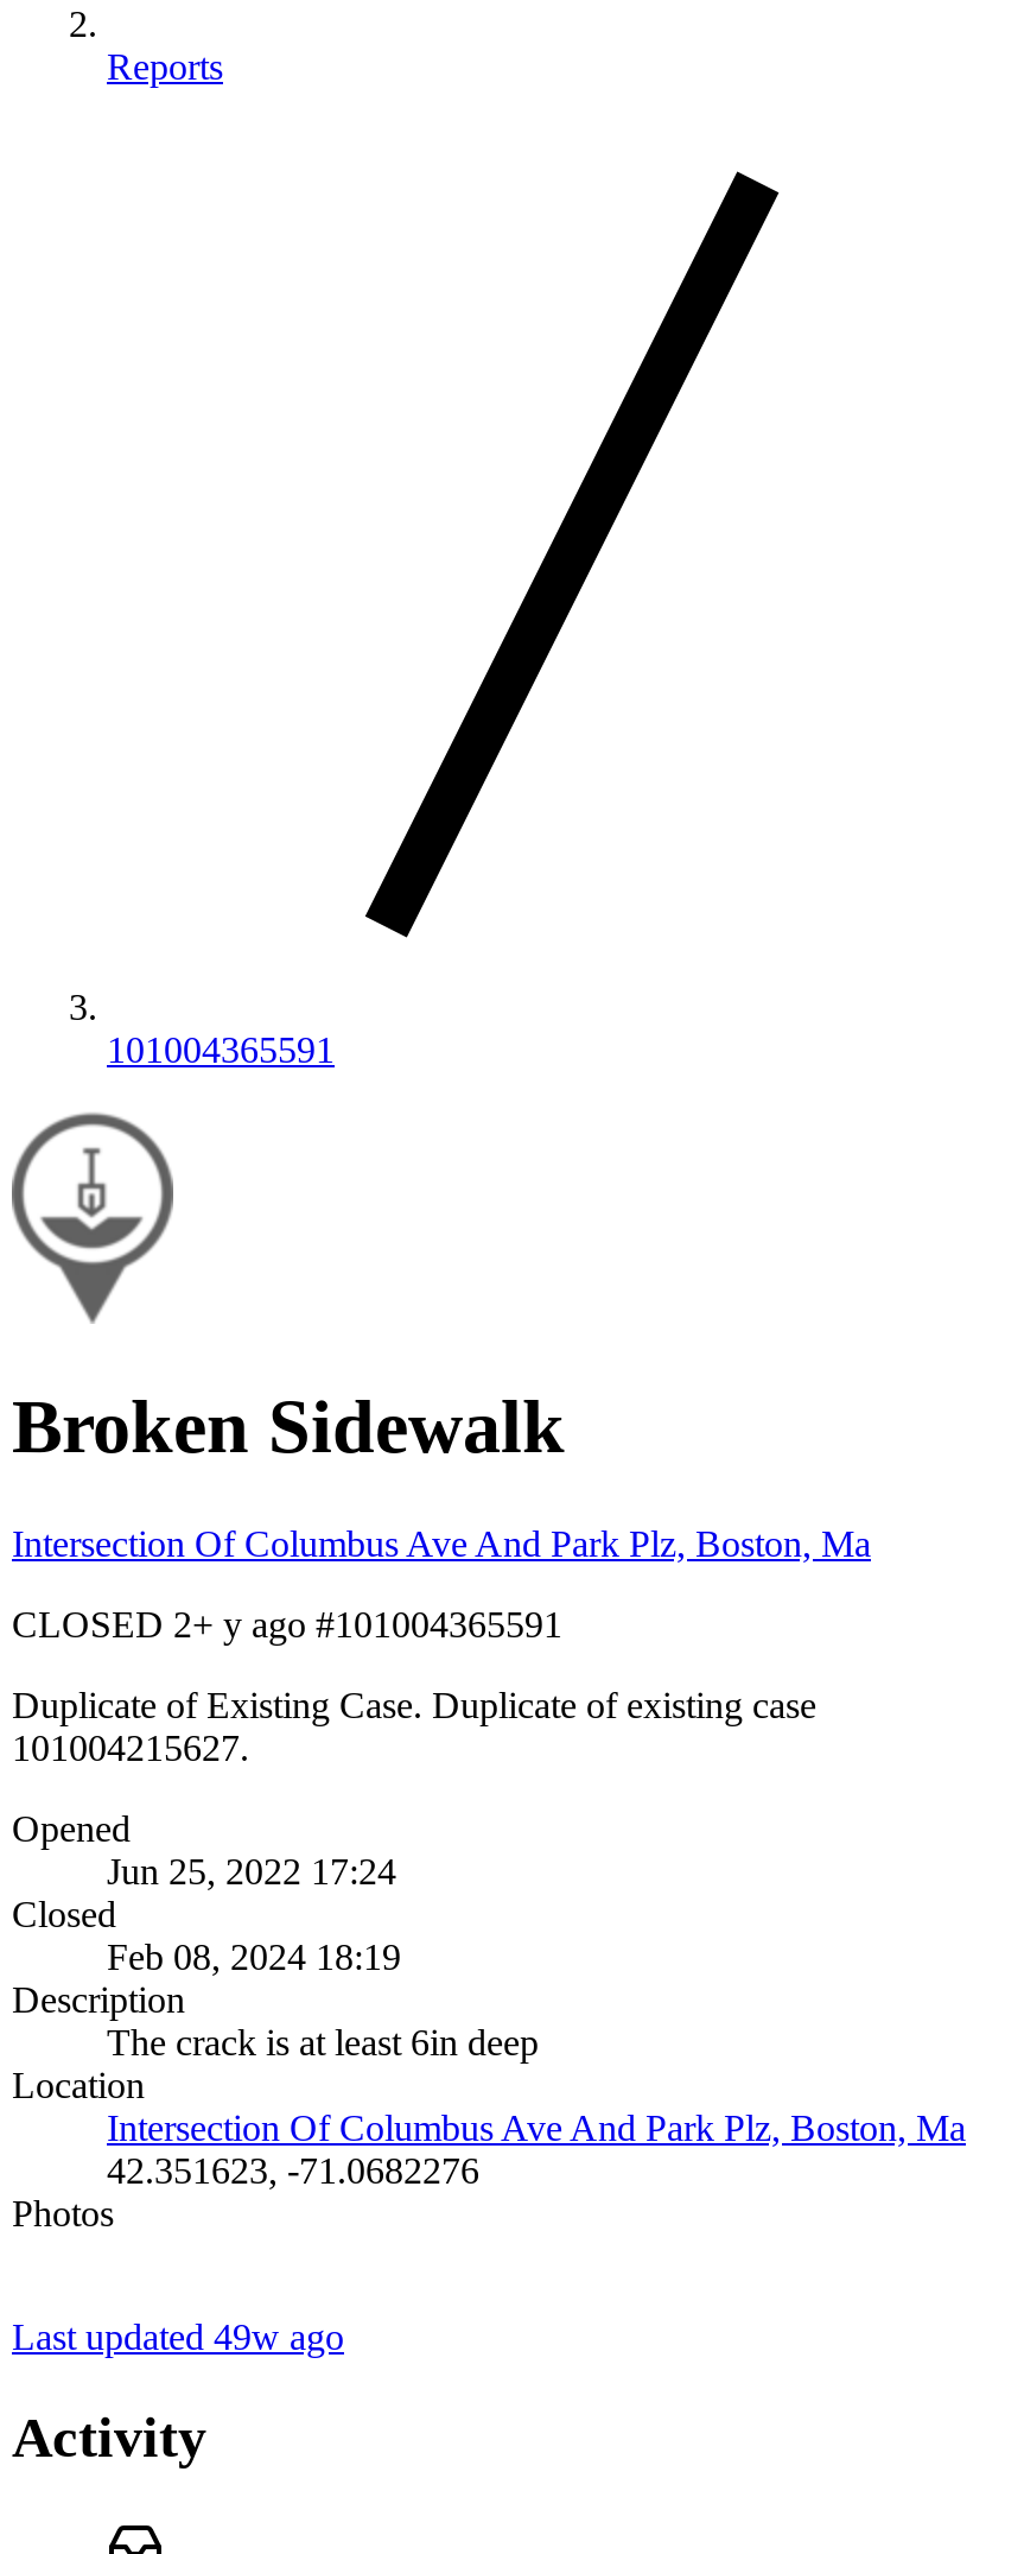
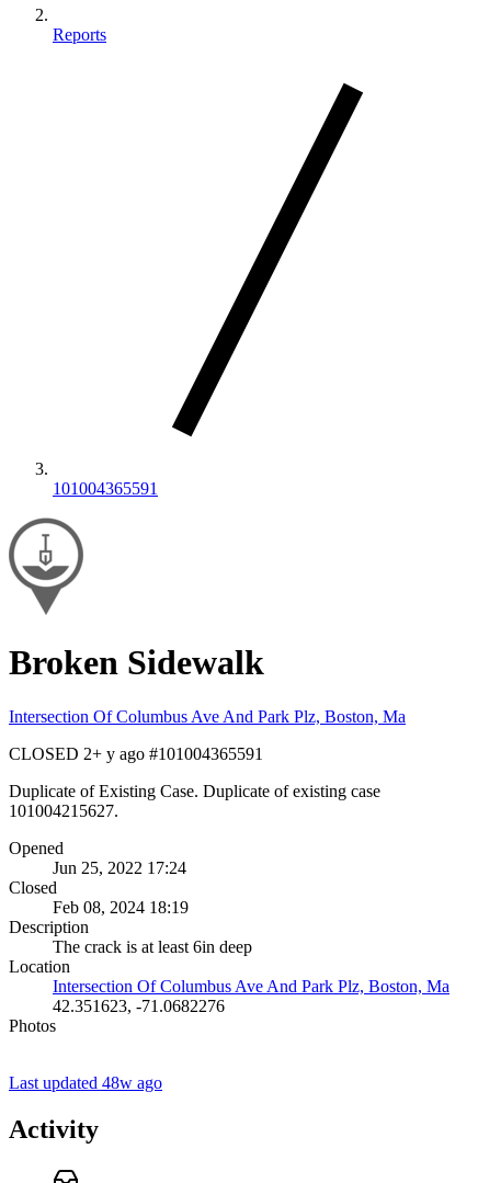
- Last updated 49w ago
+ Last updated 48w ago
